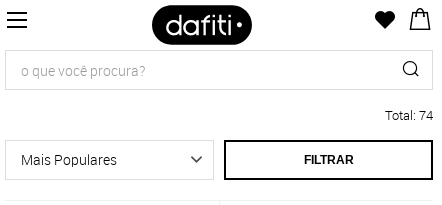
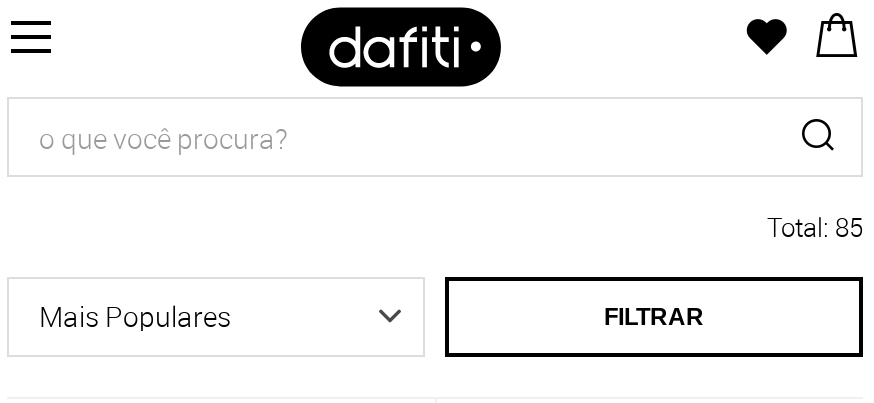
- Total: 74
+ Total: 85
